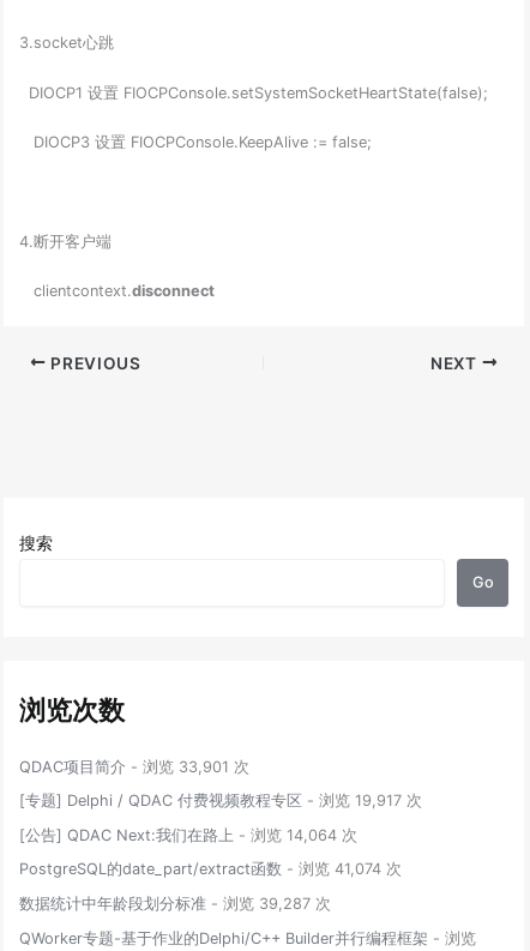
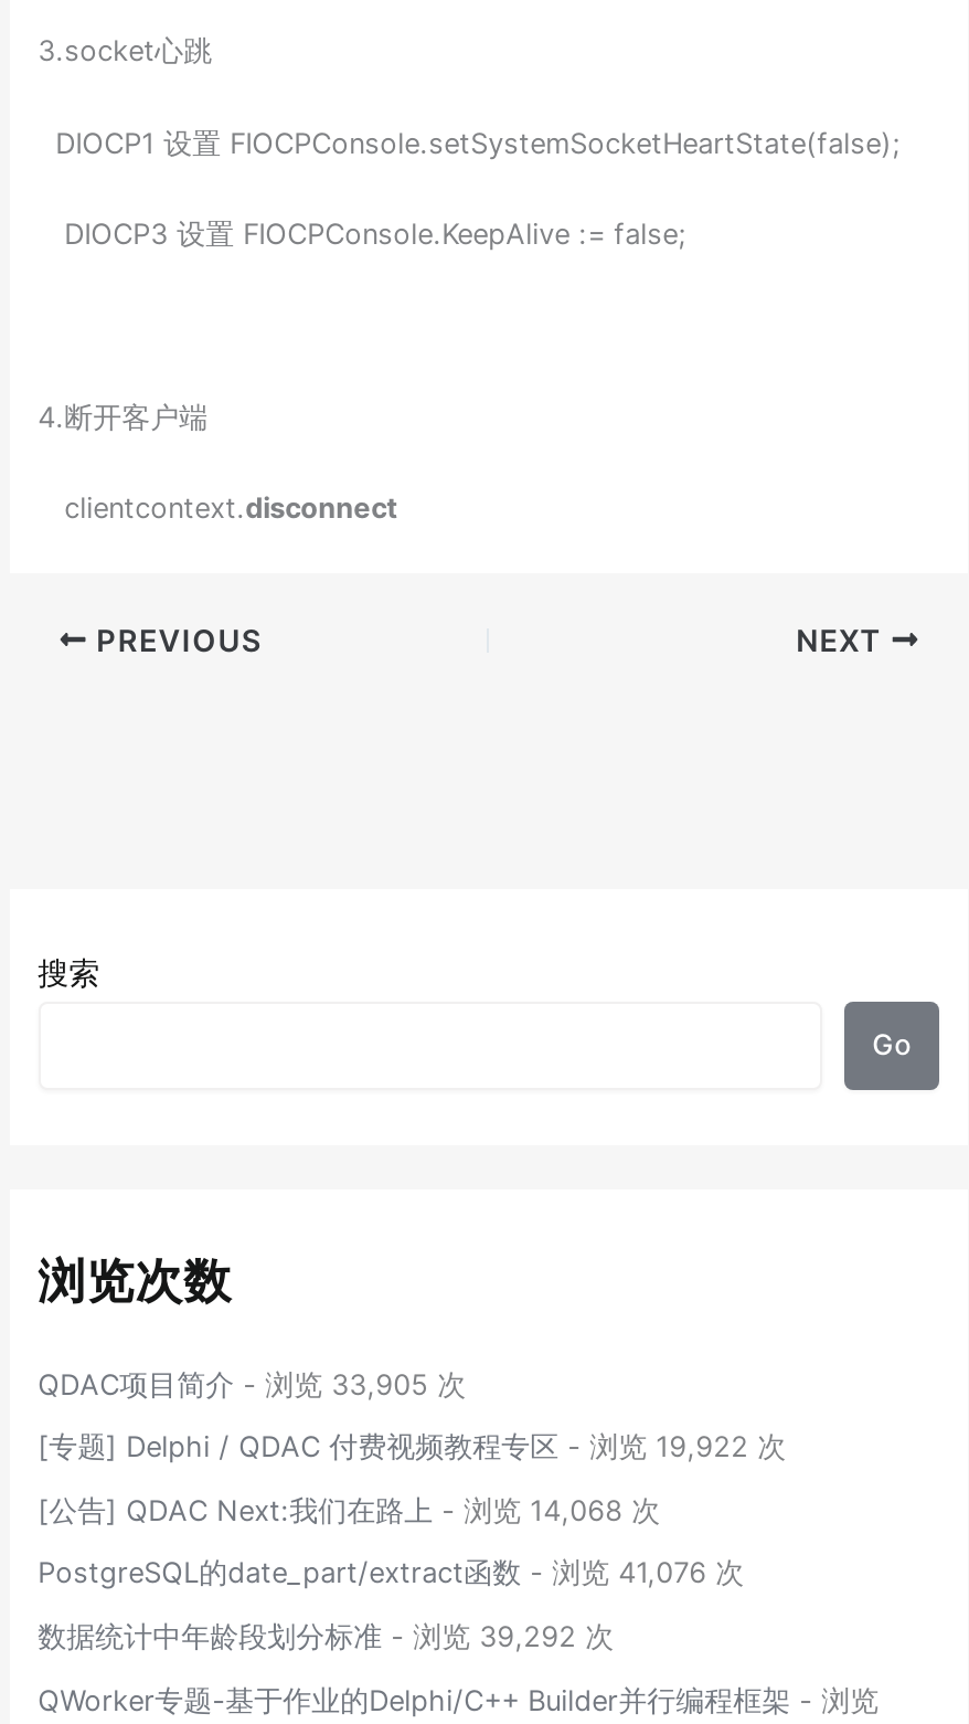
- QDAC项目简介- 浏览 33,901 次
+ QDAC项目简介- 浏览 33,905 次

- [专题] Delphi / QDAC 付费视频教程专区- 浏览 19,917 次
+ [专题] Delphi / QDAC 付费视频教程专区- 浏览 19,922 次

- [公告] QDAC Next:我们在路上- 浏览 14,064 次
+ [公告] QDAC Next:我们在路上- 浏览 14,068 次

- PostgreSQL的date_part/extract函数- 浏览 41,074 次
+ PostgreSQL的date_part/extract函数- 浏览 41,076 次

- 数据统计中年龄段划分标准- 浏览 39,287 次
+ 数据统计中年龄段划分标准- 浏览 39,292 次
